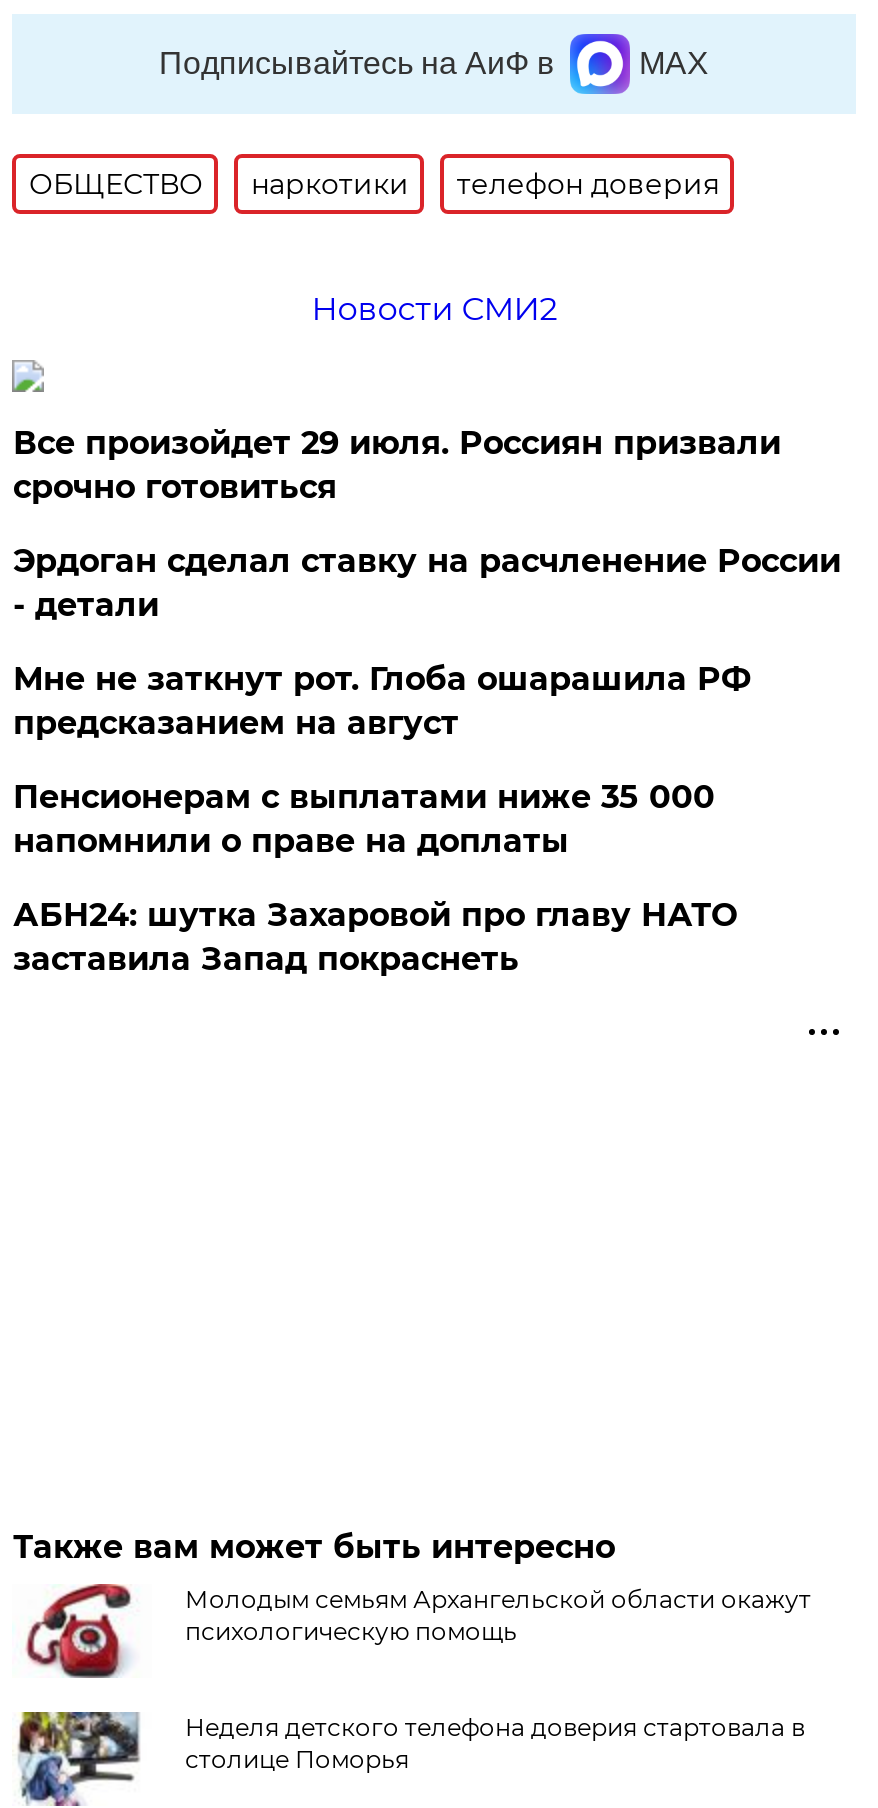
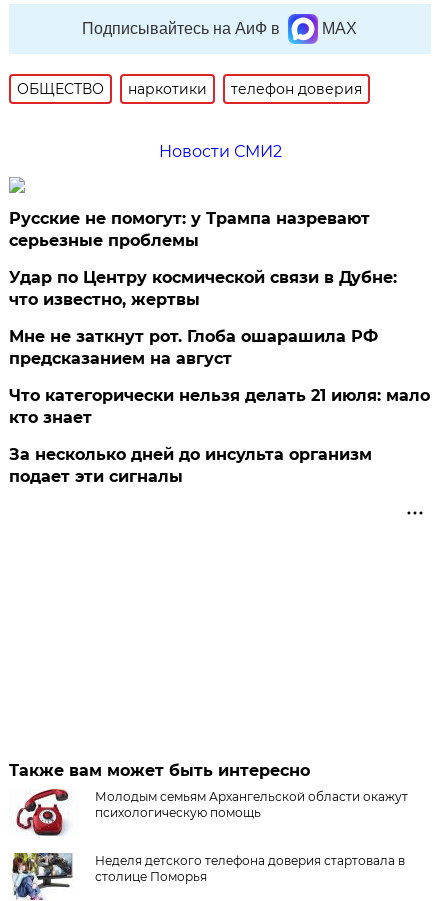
- Все произойдет 29 июля. Россиян призвали
- срочно готовиться
+ Русские не помогут: у Трампа назревают
+ серьезные проблемы

- Эрдоган сделал ставку на расчленение России
- - детали
+ Удар по Центру космической связи в Дубне:
+ что известно, жертвы

- Пенсионерам с выплатами ниже 35 000
- напомнили о праве на доплаты
+ Что категорически нельзя делать 21 июля: мало
+ кто знает

- АБН24: шутка Захаровой про главу НАТО
- заставила Запад покраснеть
+ За несколько дней до инсульта организм
+ подает эти сигналы
